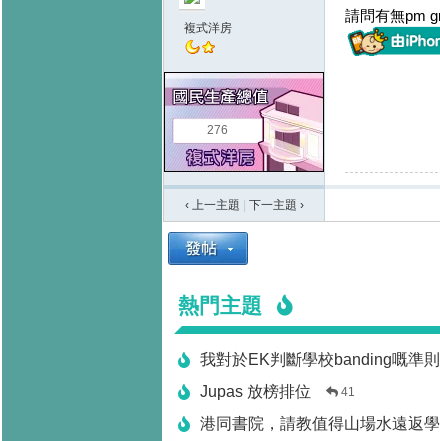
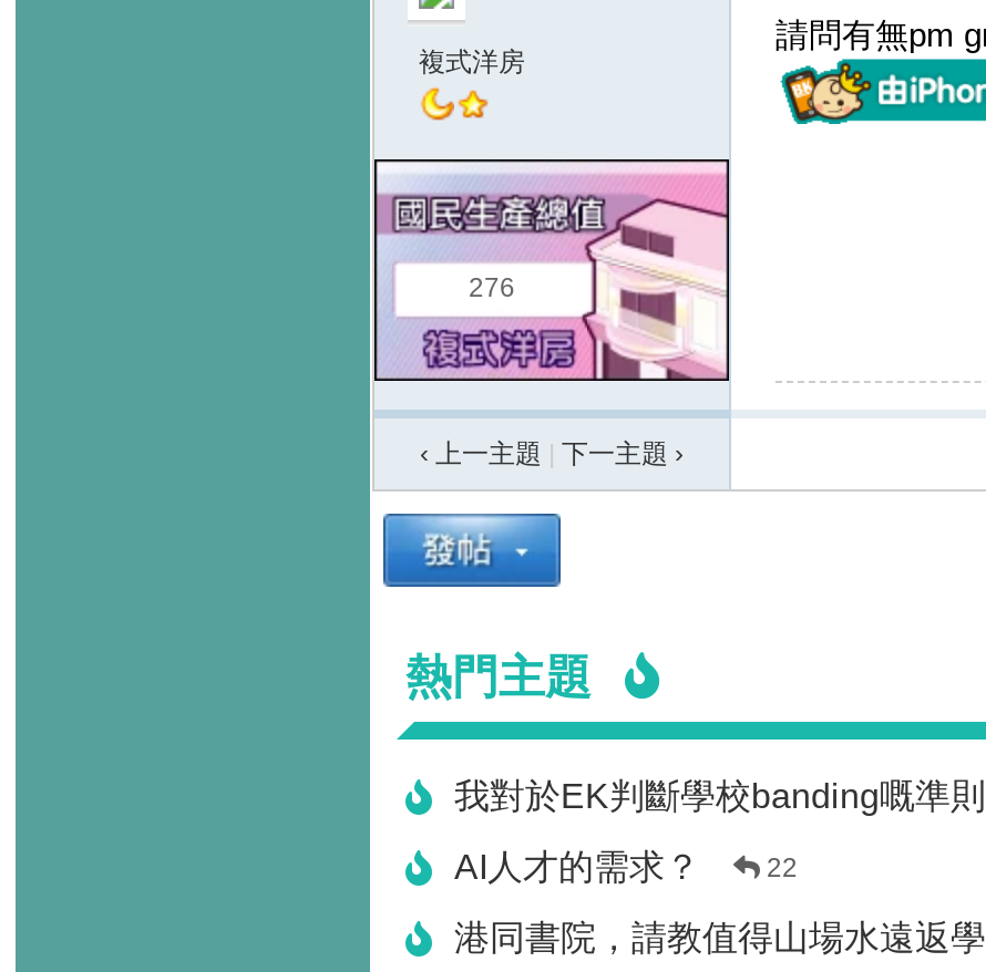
- Jupas 放榜排位
- 41
+ AI人才的需求？
+ 22
